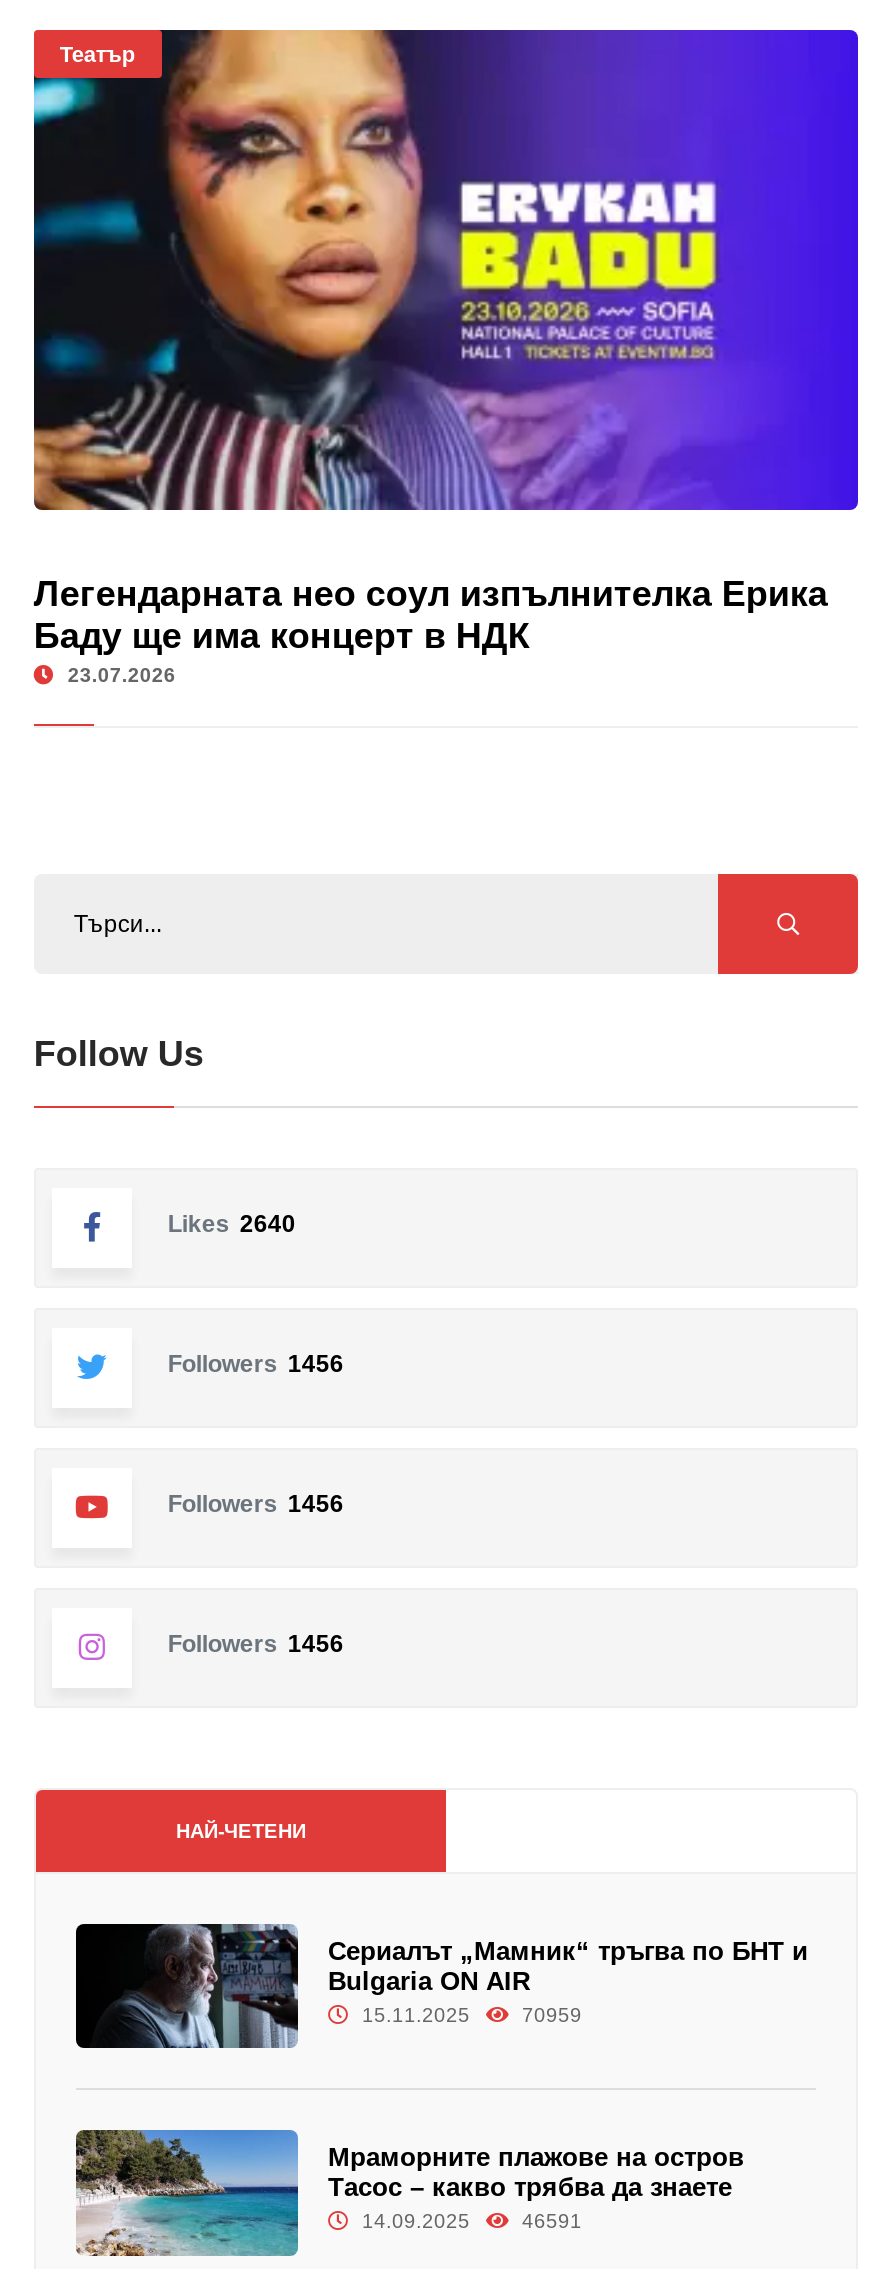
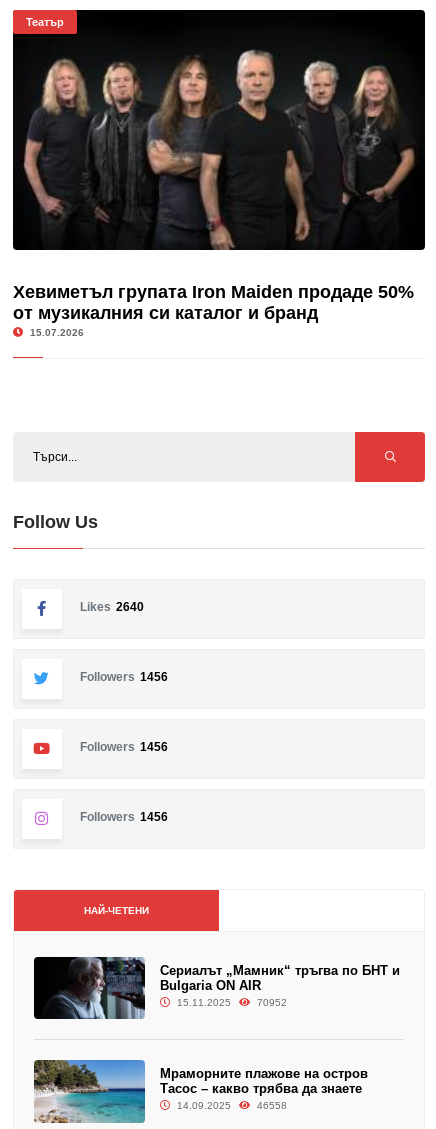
- [image]
- Легендарната нео соул изпълнителка Ерика
- Баду ще има концерт в НДК
- 23.07.2026
+ [image]
+ Хевиметъл групата Iron Maiden продаде 50%
+ от музикалния си каталог и бранд
+ 15.07.2026

- 70959
+ 70952

- 46591
+ 46558
